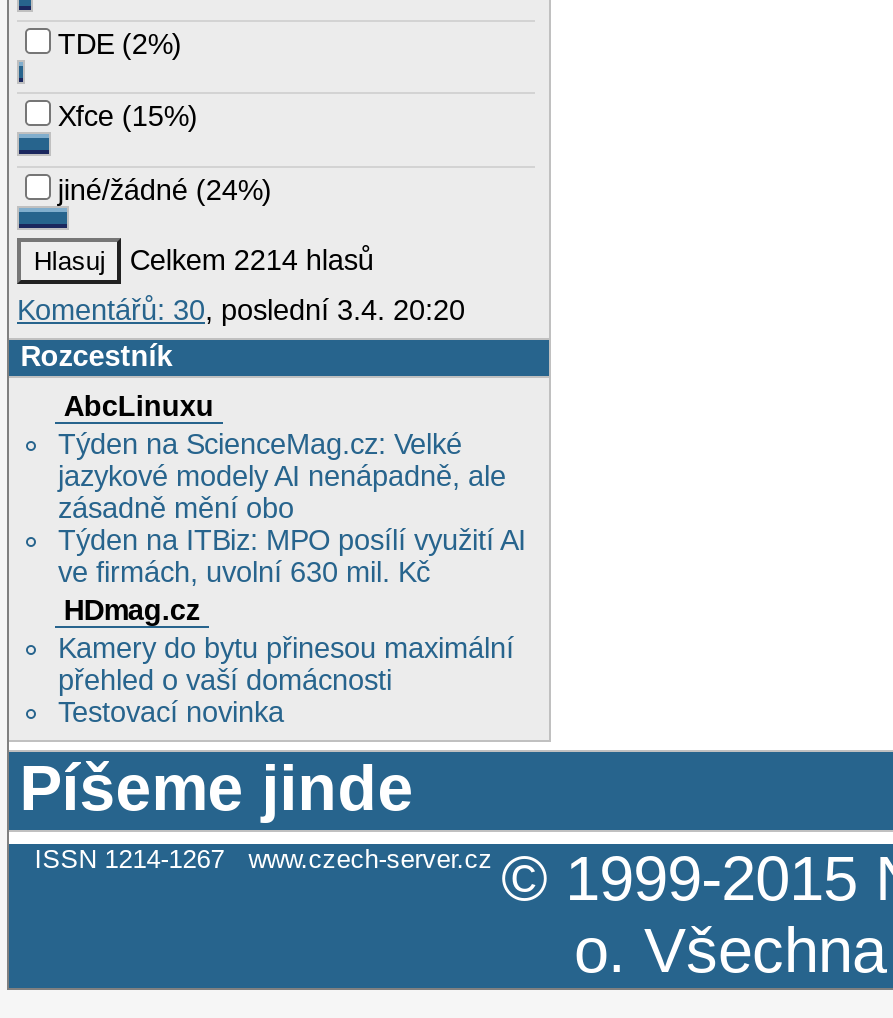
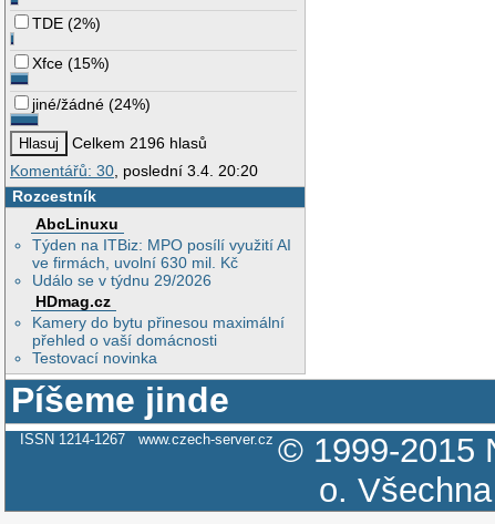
- Celkem 2214 hlasů
+ Celkem 2196 hlasů

- Týden na ScienceMag.cz: Velké
- jazykové modely AI nenápadně, ale
- zásadně mění obo

moved up: Týden na ITBiz: MPO posílí využití AI | ve firmách, uvolní 630 mil. Kč

+ Událo se v týdnu 29/2026
